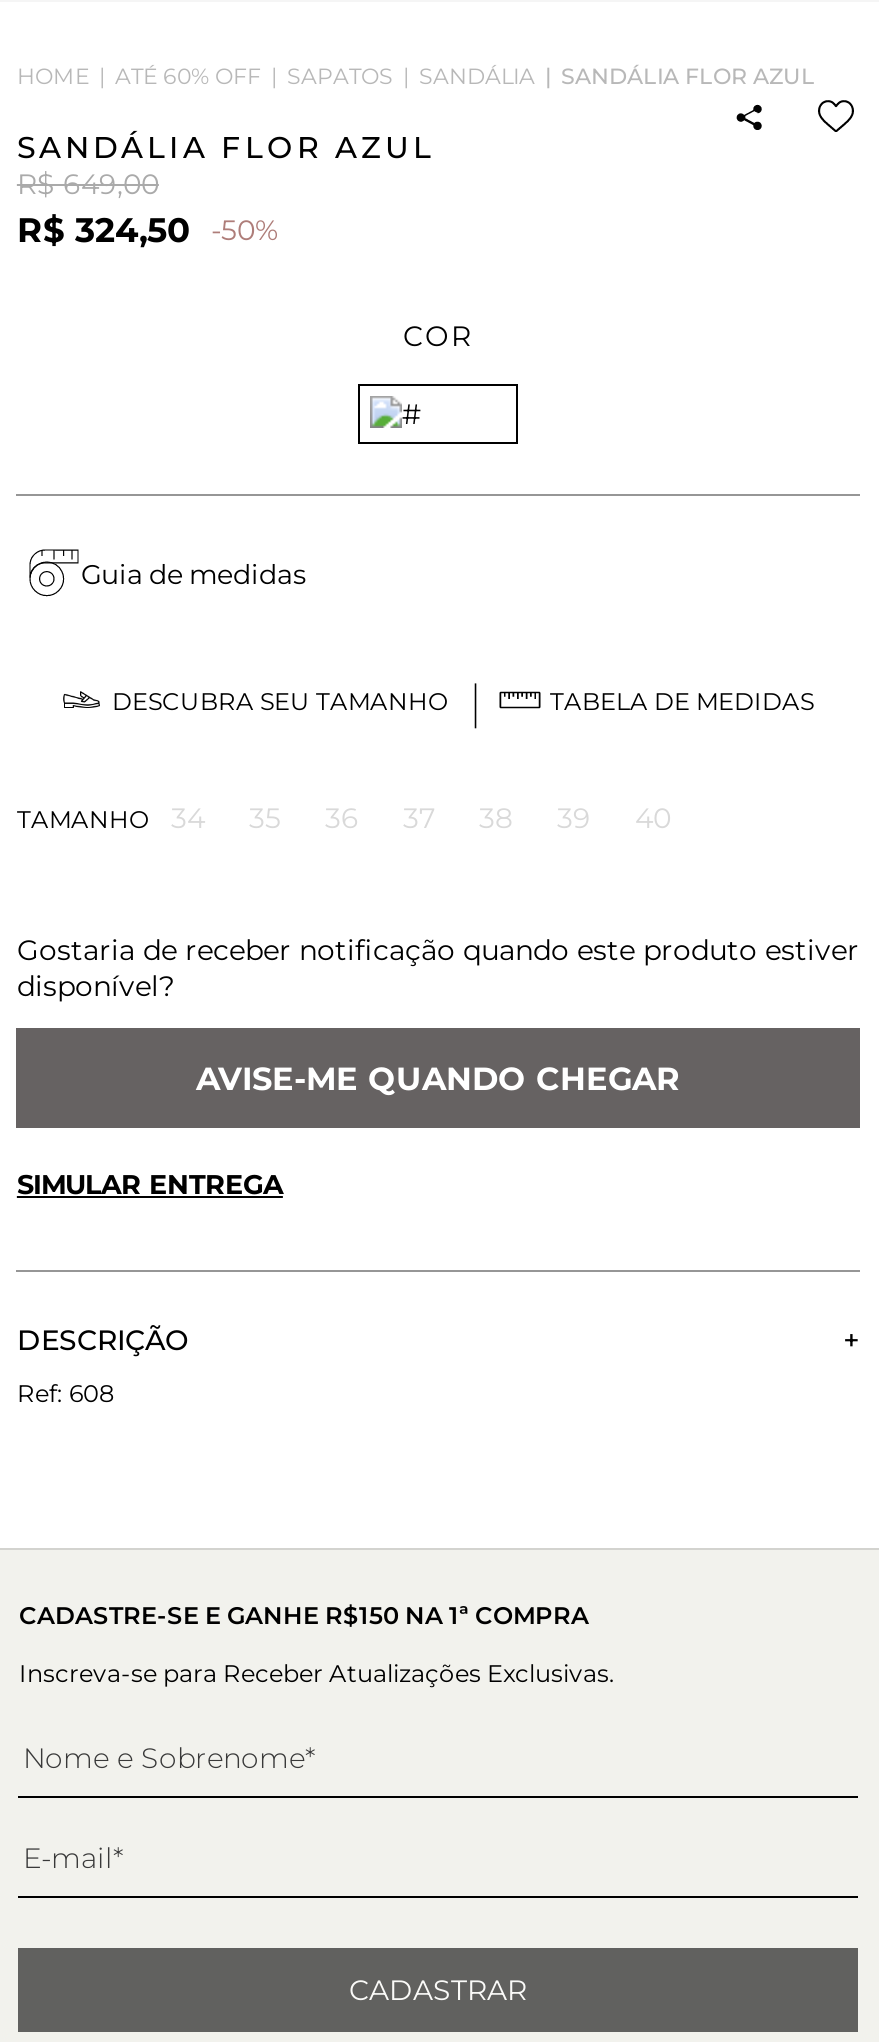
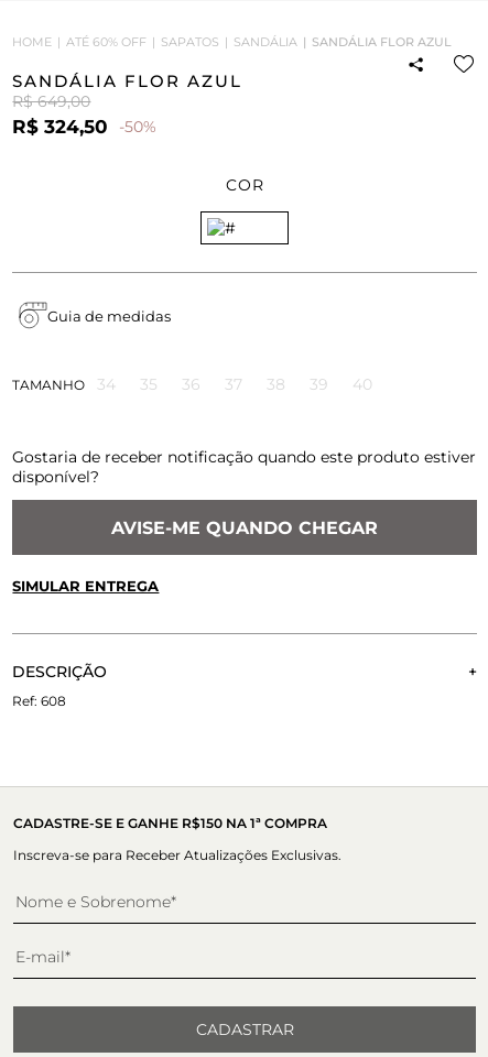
- DESCUBRA SEU TAMANHO
- TABELA DE MEDIDAS
